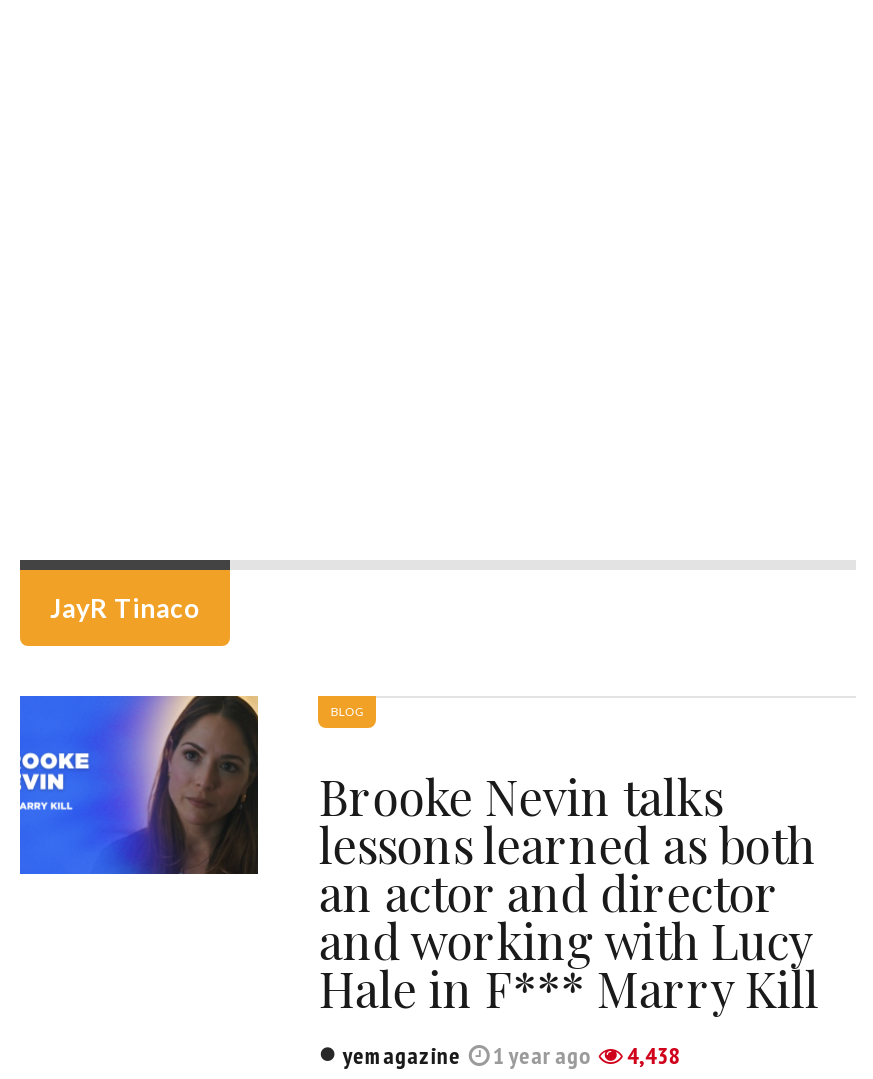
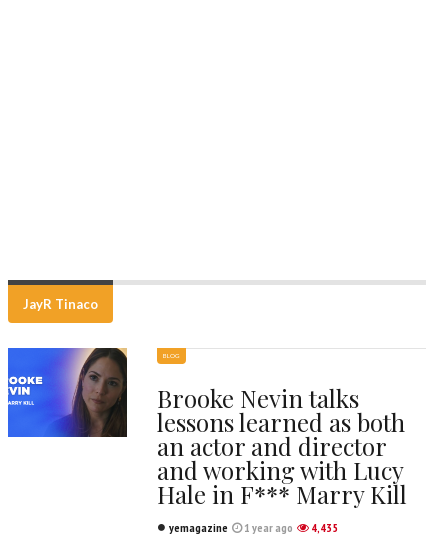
- yemagazine 1 year ago 4,438
+ yemagazine 1 year ago 4,435
